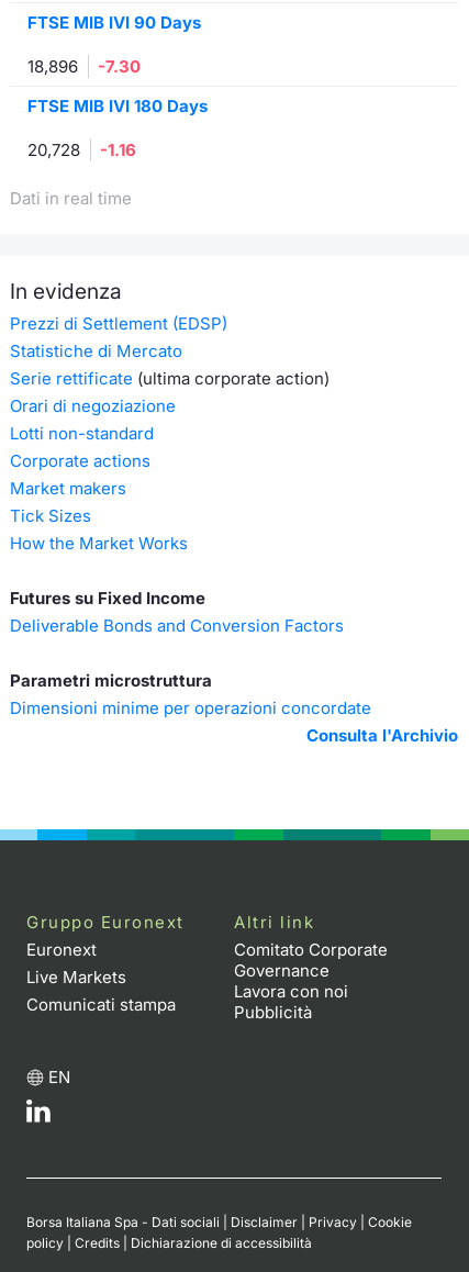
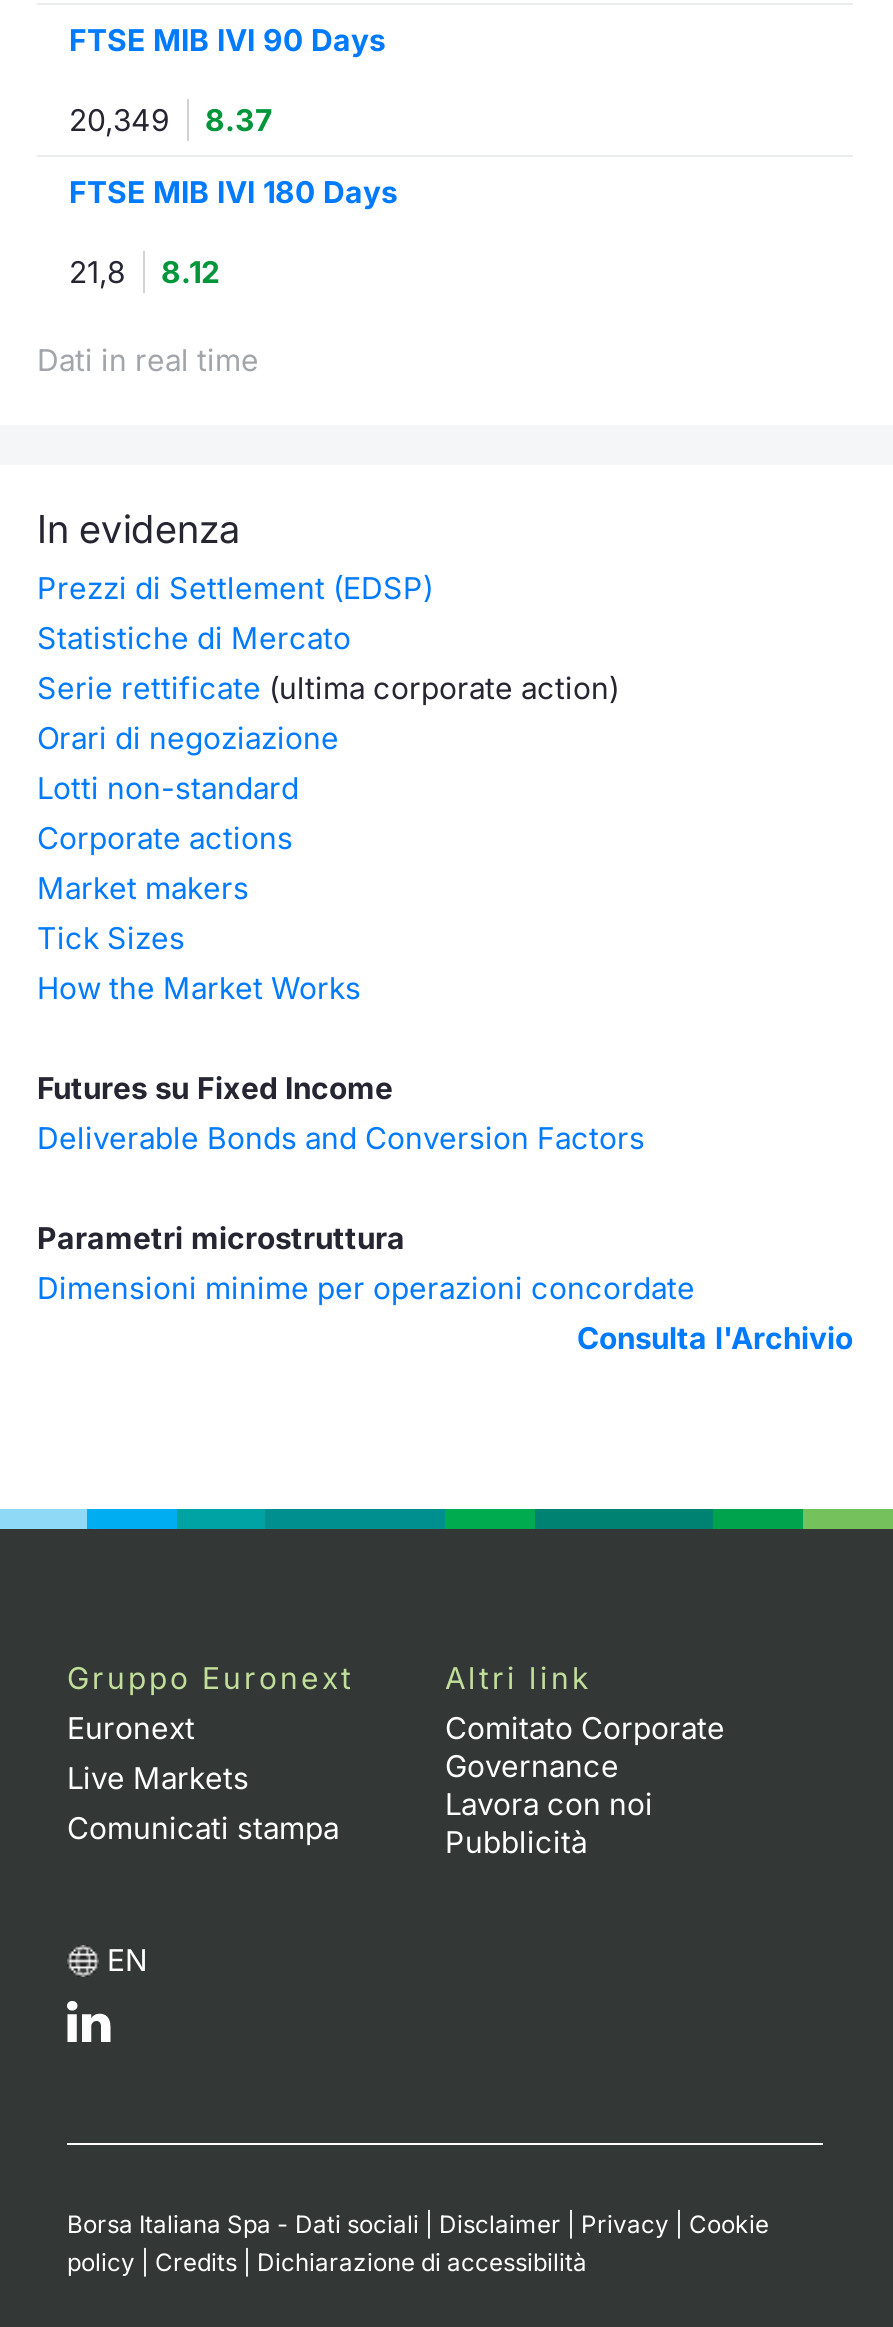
- 18,896
+ 20,349

- -7.30
+ 8.37

- 20,728
+ 21,8

- -1.16
+ 8.12
